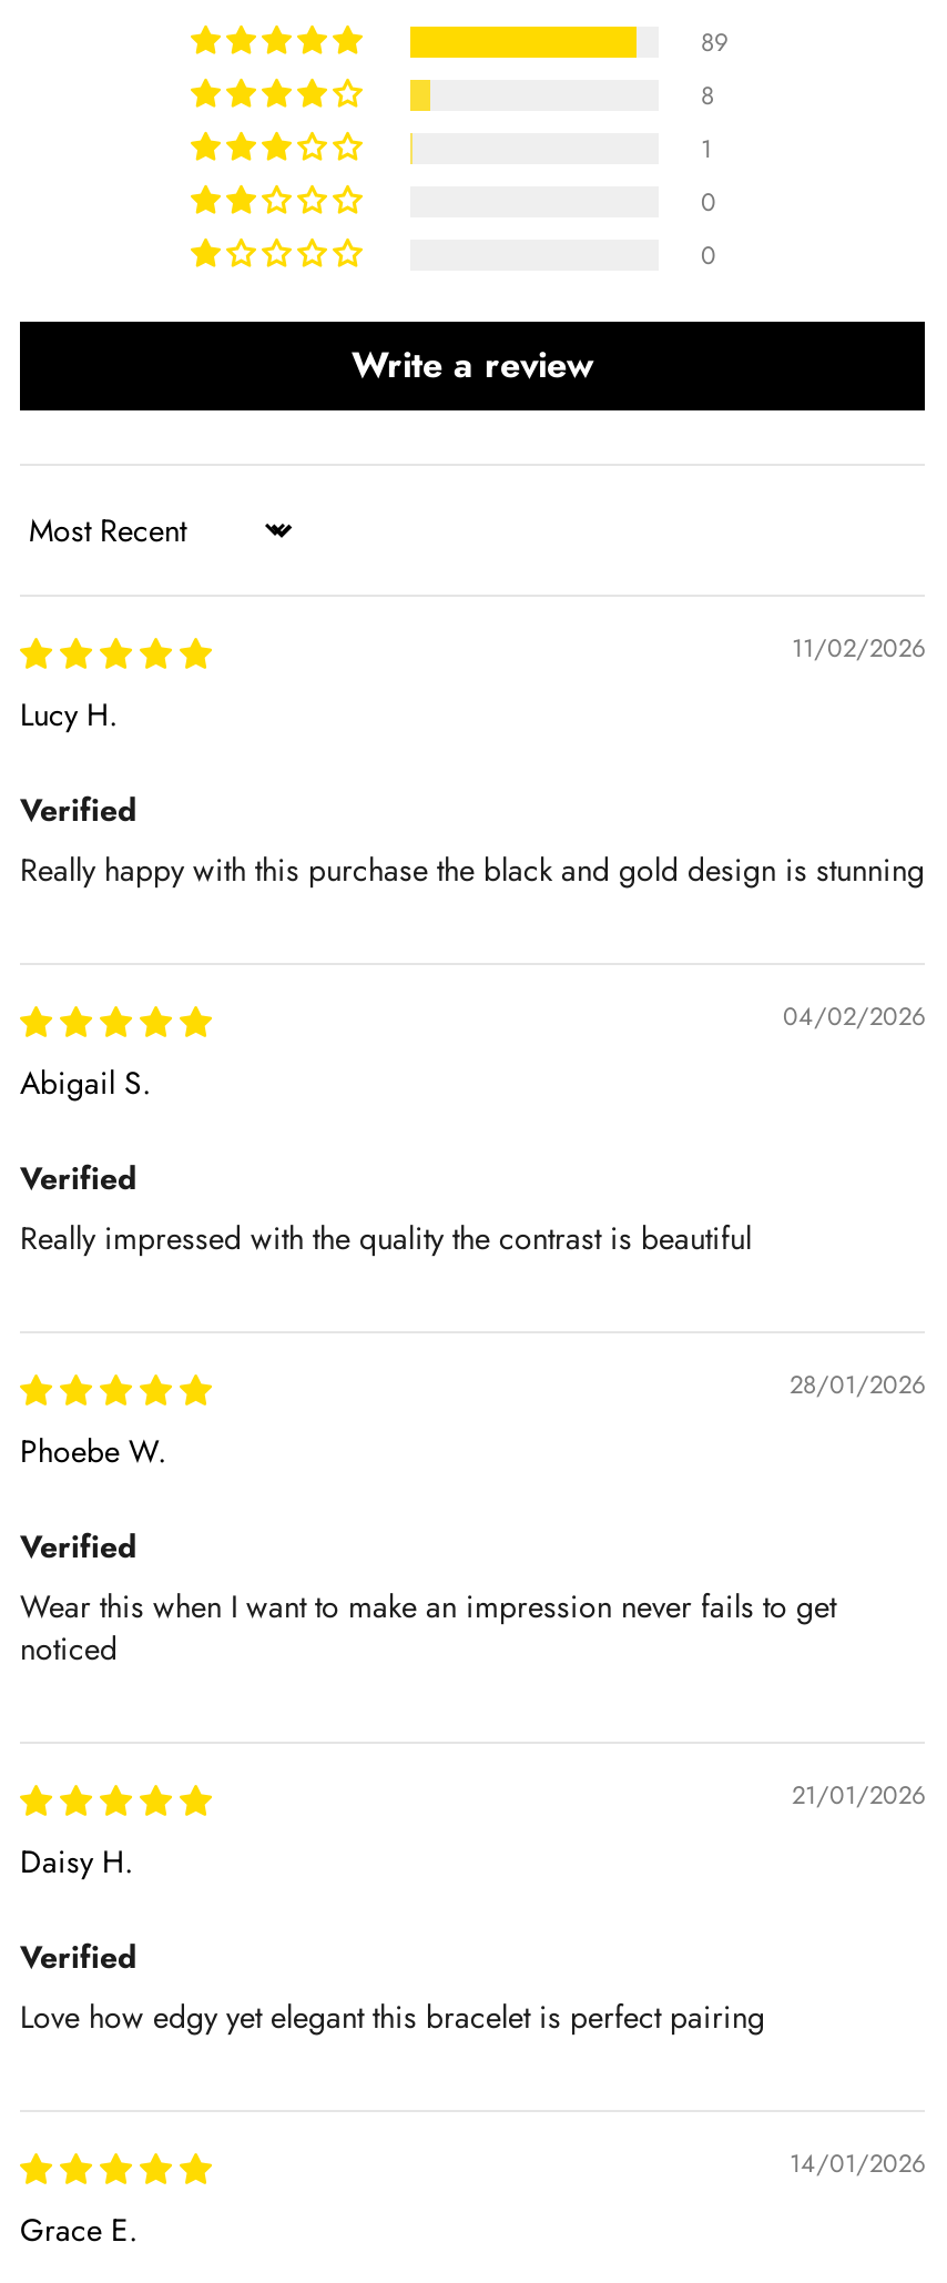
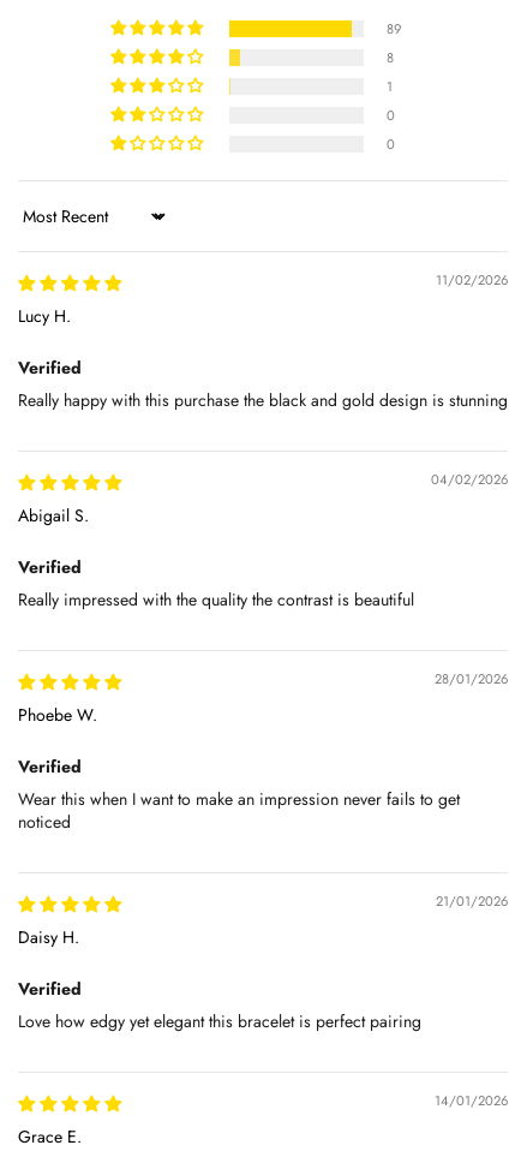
- Write a review
